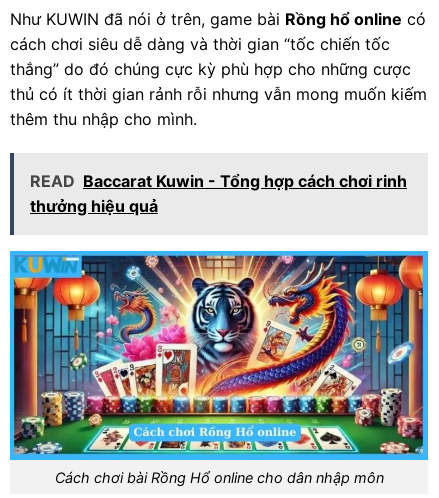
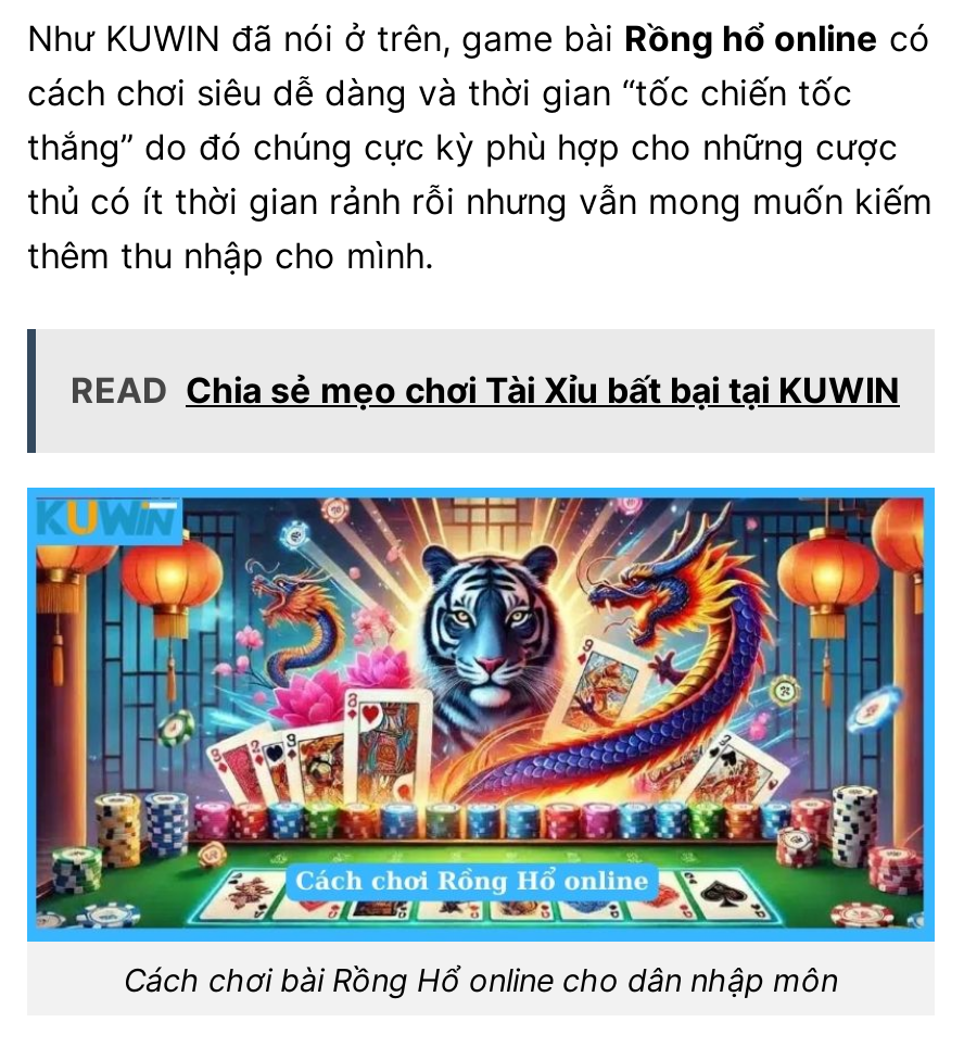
- READ Baccarat Kuwin - Tổng hợp cách chơi rinh
- thưởng hiệu quả
+ READ Chia sẻ mẹo chơi Tài Xỉu bất bại tại KUWIN
